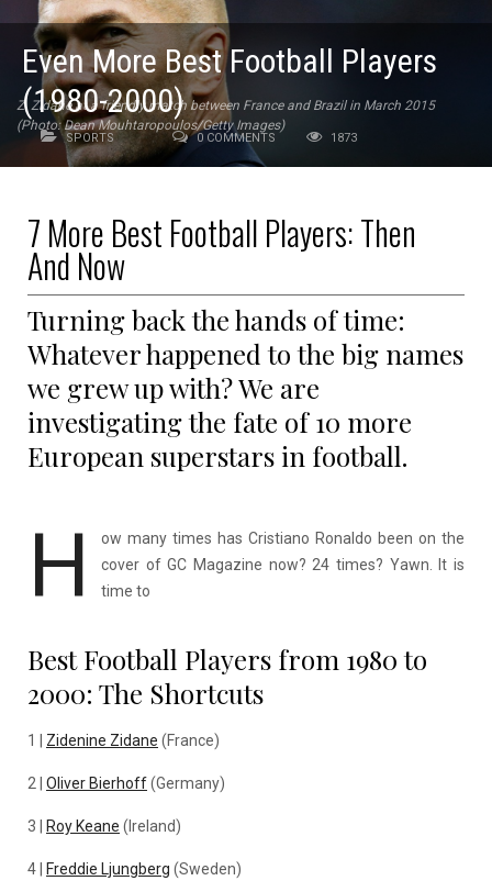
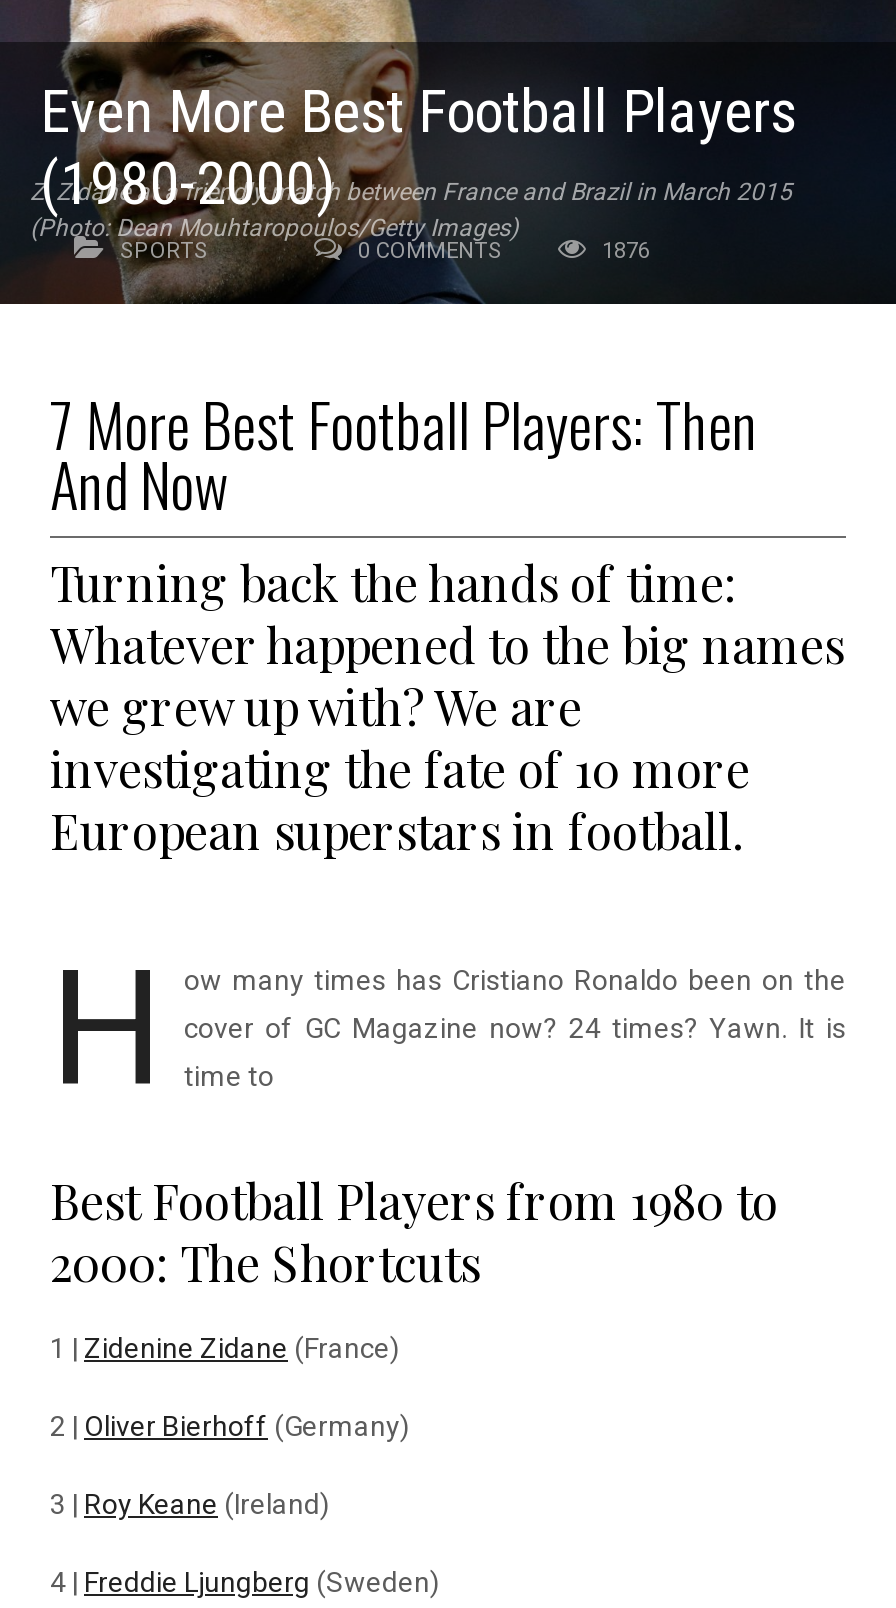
- 1873
+ 1876
